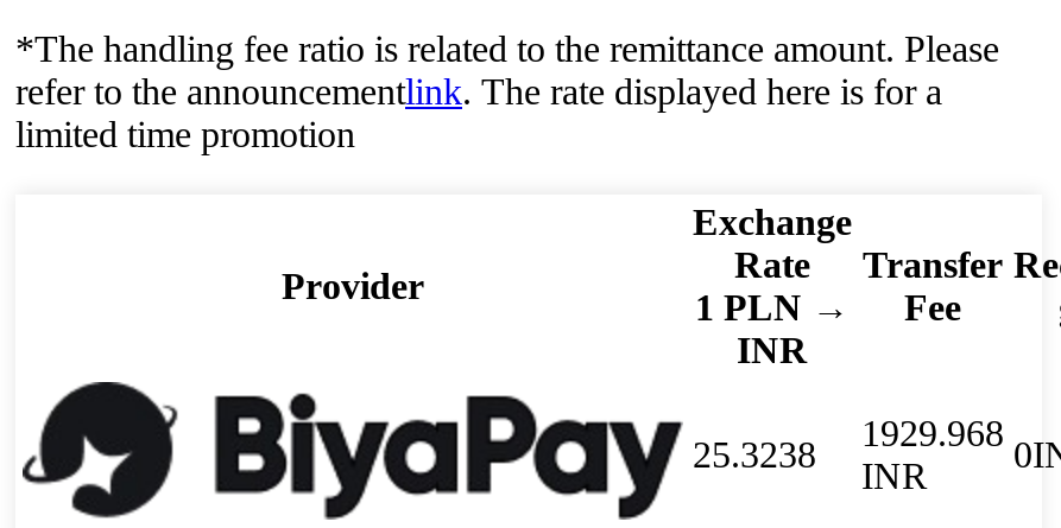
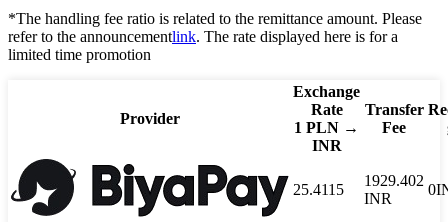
- 1929.968
+ 1929.402

- 25.3238
+ 25.4115
